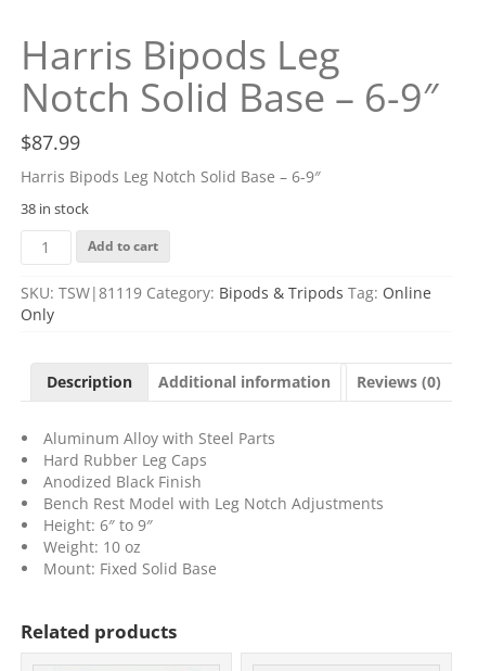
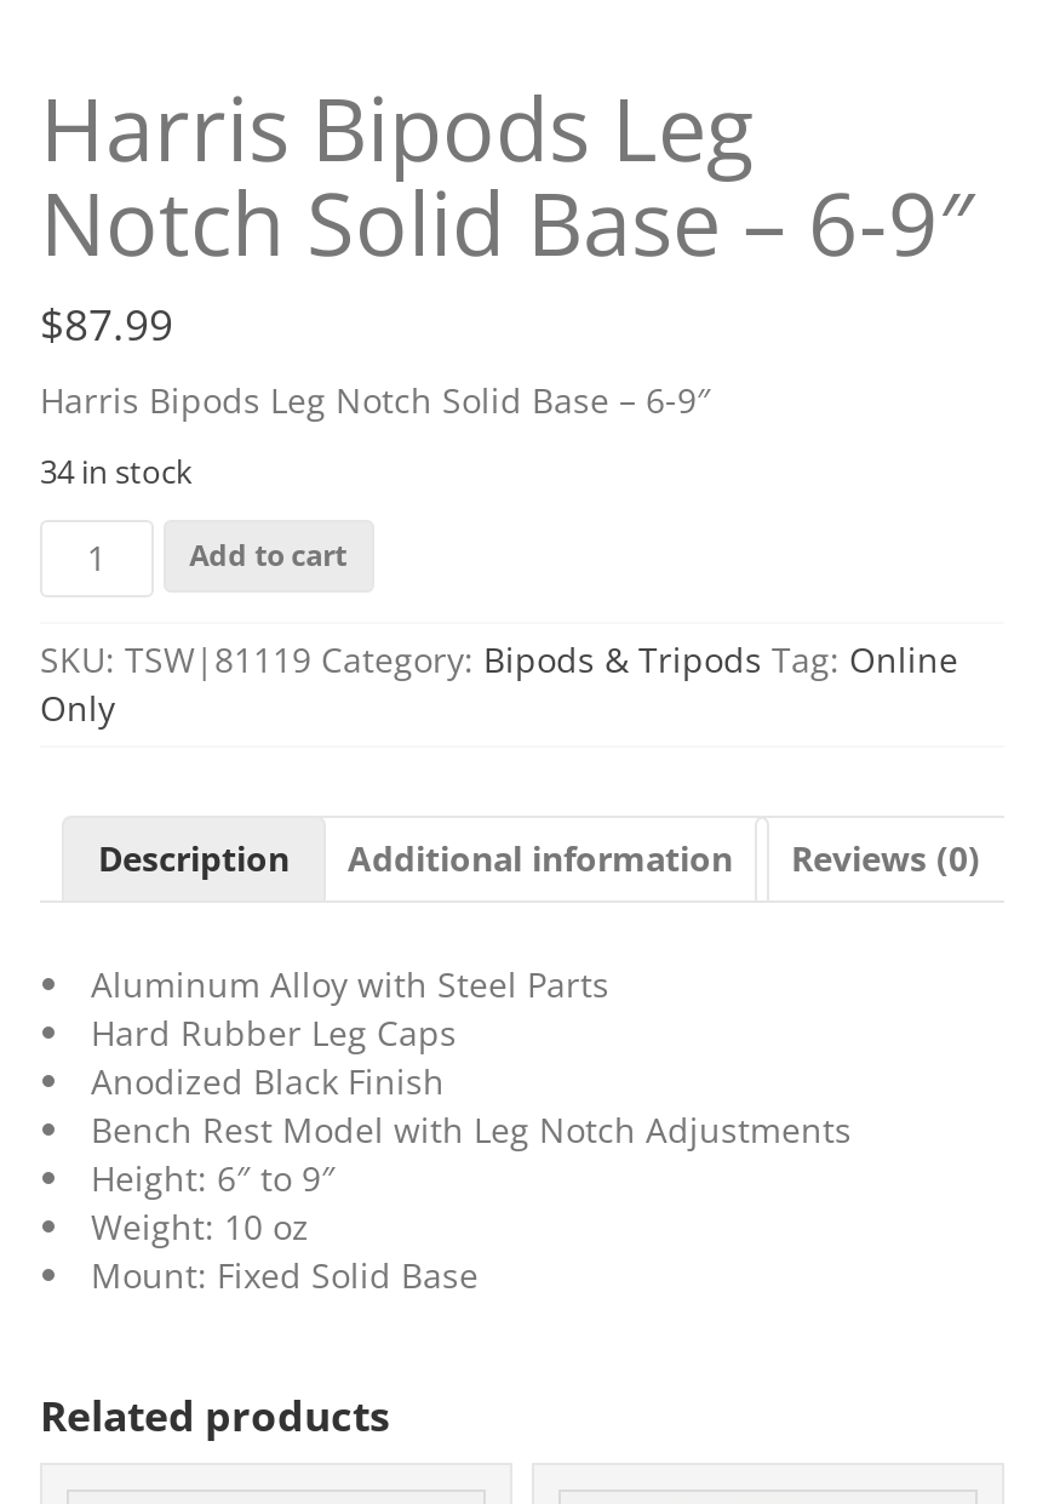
- 38 in stock
+ 34 in stock
